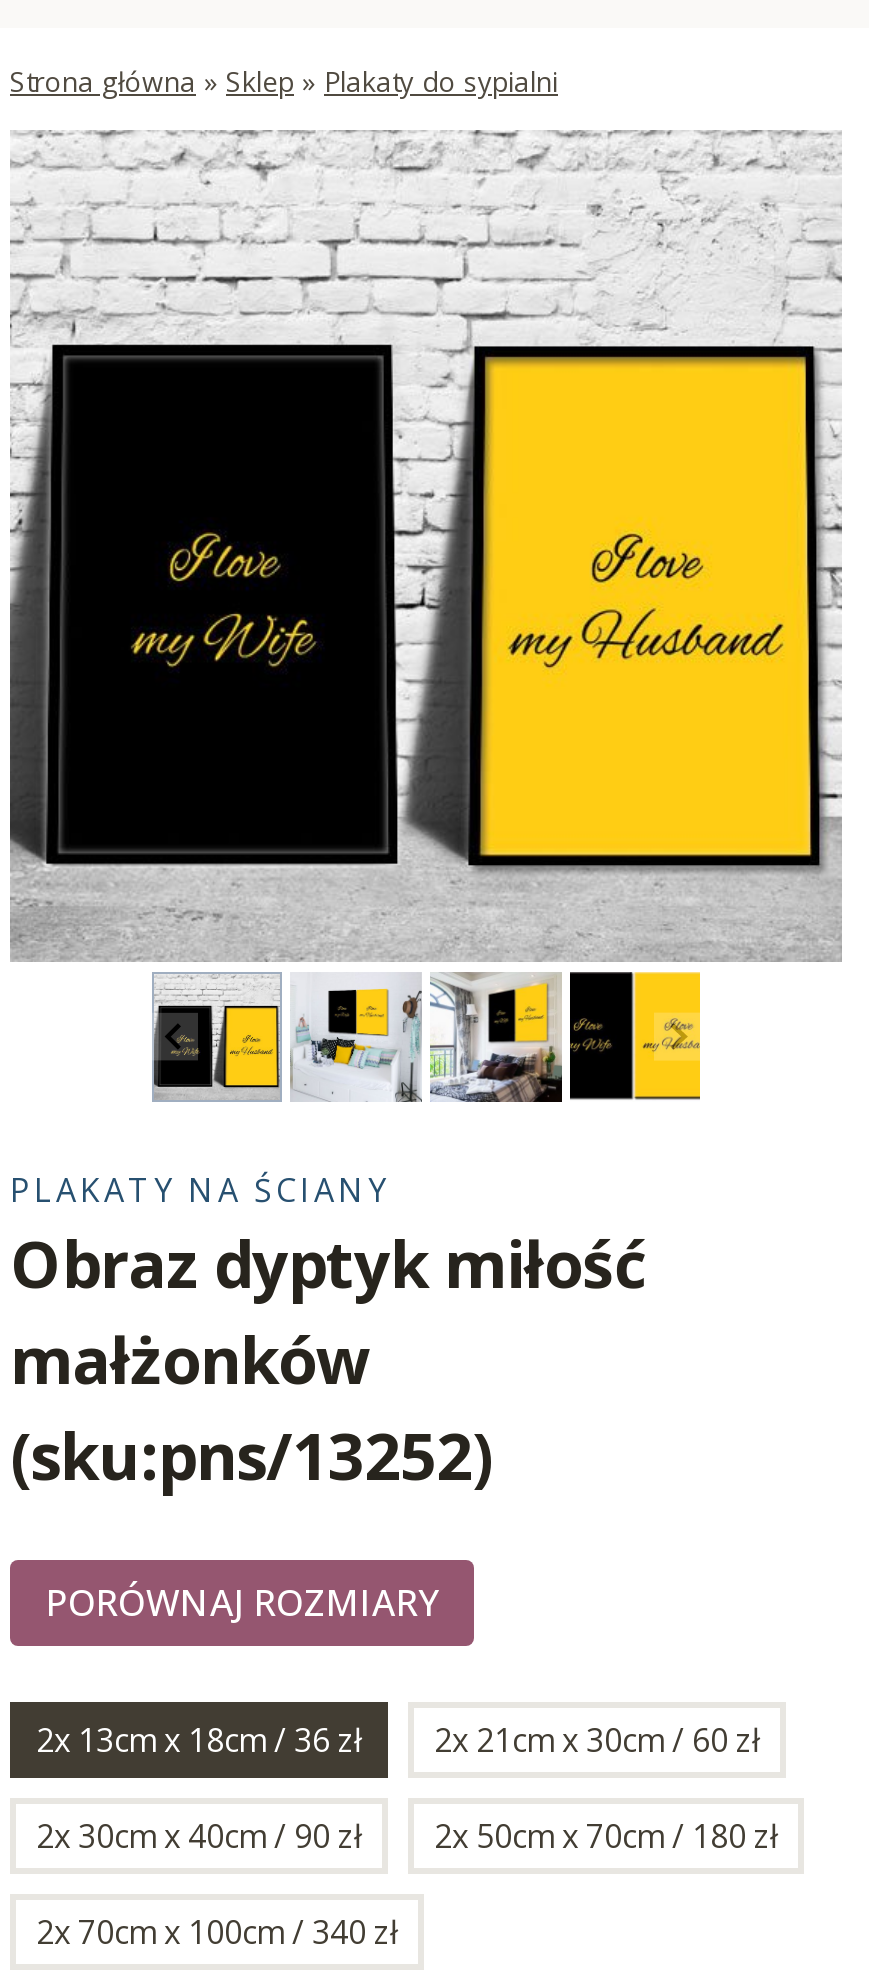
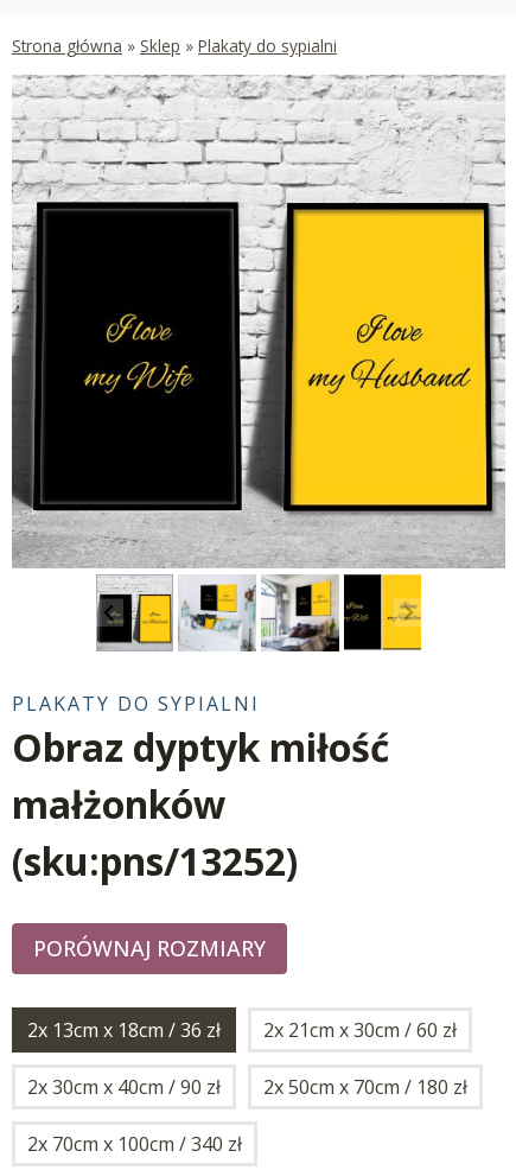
- PLAKATY NA ŚCIANY
+ PLAKATY DO SYPIALNI
